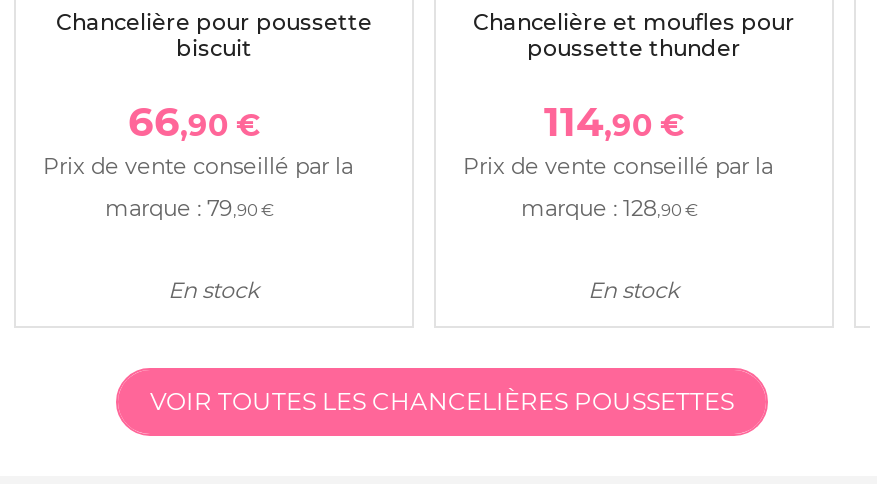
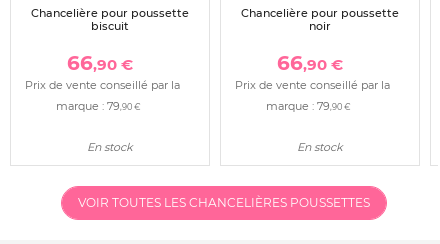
- Chancelière et moufles pour
- poussette thunder
+ Chancelière pour poussette
+ noir

- 114,90 €
+ 66,90 €

- marque : 128,90 €
+ marque : 79,90 €
